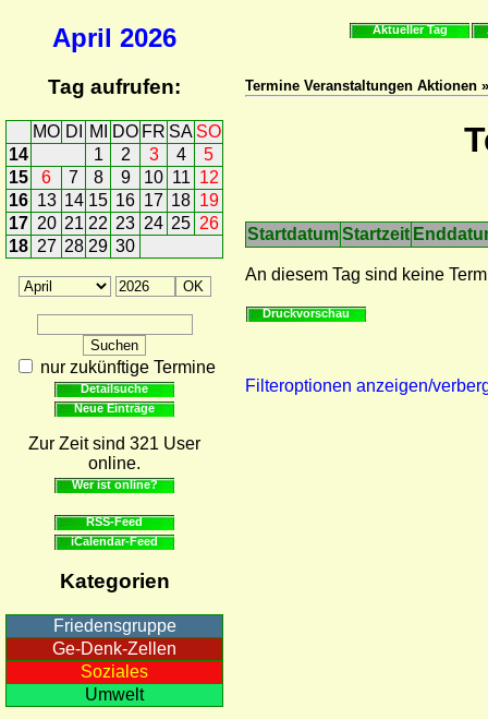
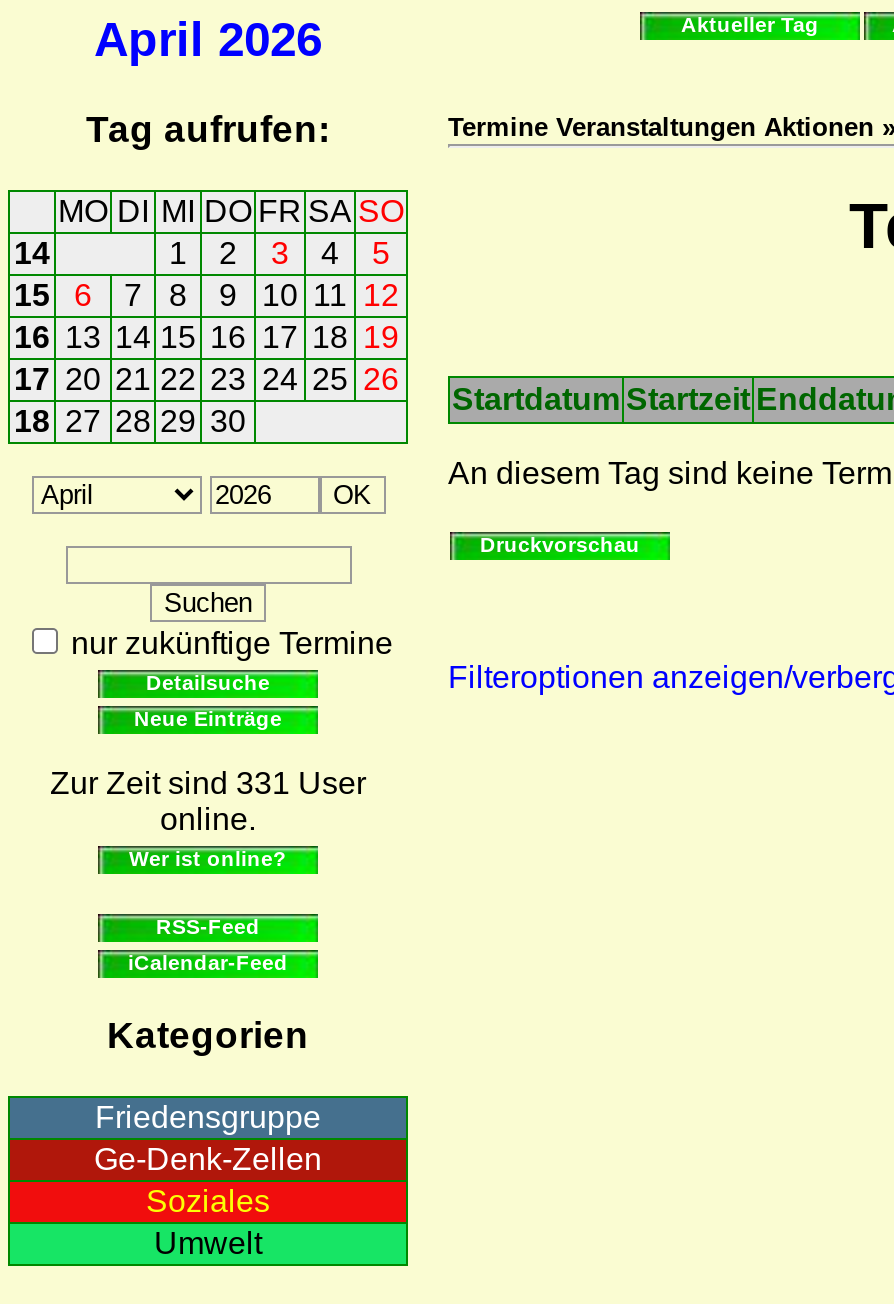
- Zur Zeit sind 321 User
+ Zur Zeit sind 331 User
